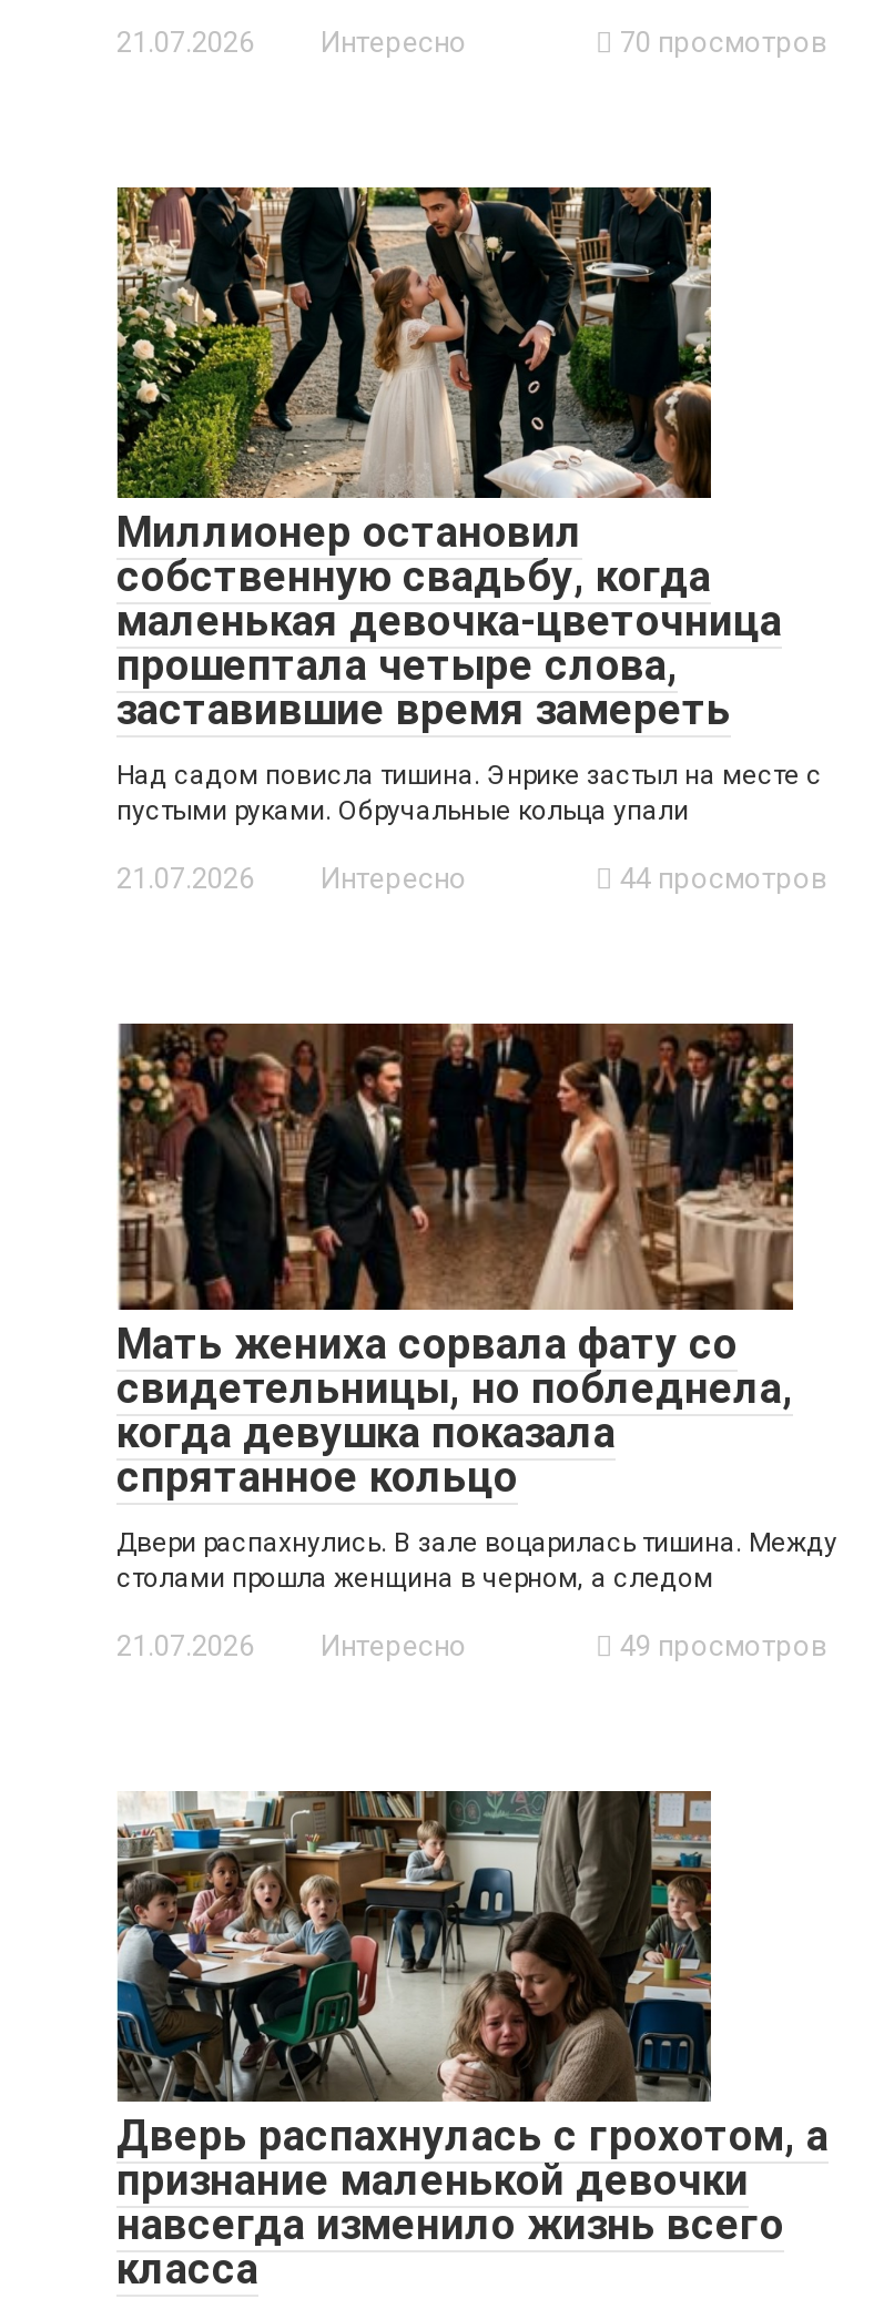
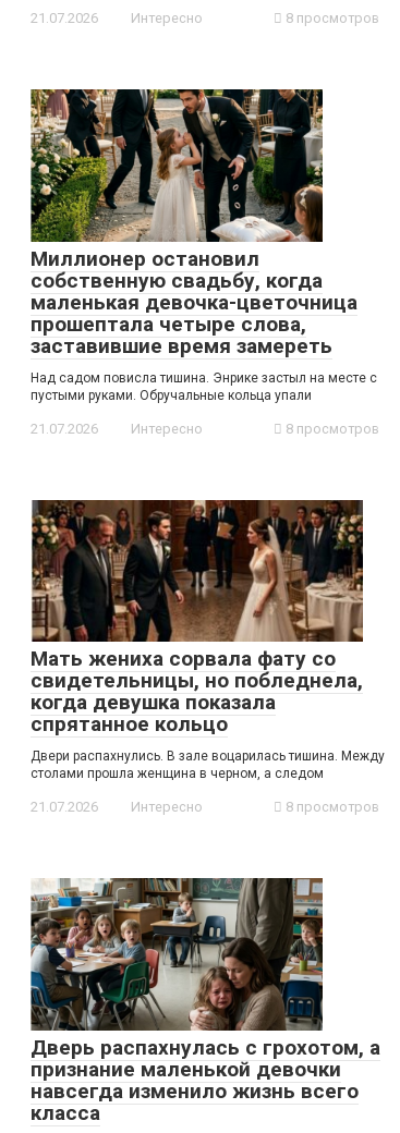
- 70 просмотров
+ 8 просмотров

- 44 просмотров
+ 8 просмотров

- 49 просмотров
+ 8 просмотров
